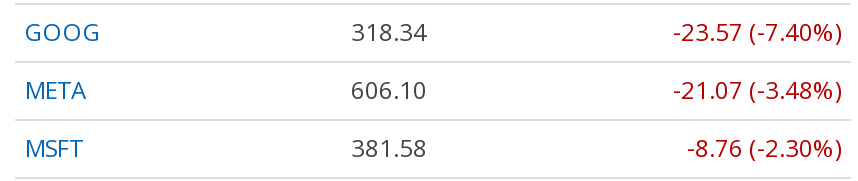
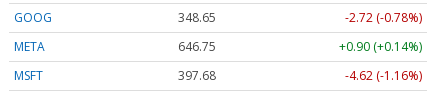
- 318.34
+ 348.65

- -23.57 (-7.40%)
+ -2.72 (-0.78%)

- 606.10
+ 646.75

- -21.07 (-3.48%)
+ +0.90 (+0.14%)

- 381.58
+ 397.68

- -8.76 (-2.30%)
+ -4.62 (-1.16%)
